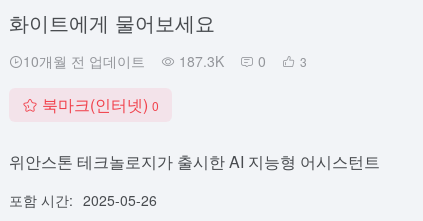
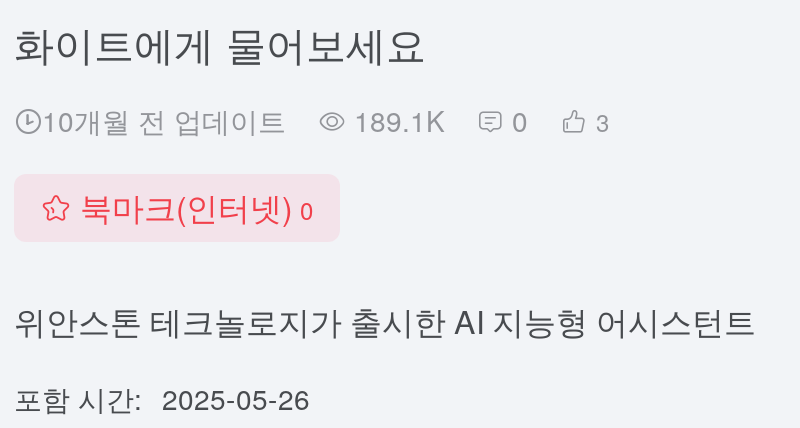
- 10개월 전 업데이트 187.3K 0 3
+ 10개월 전 업데이트 189.1K 0 3
